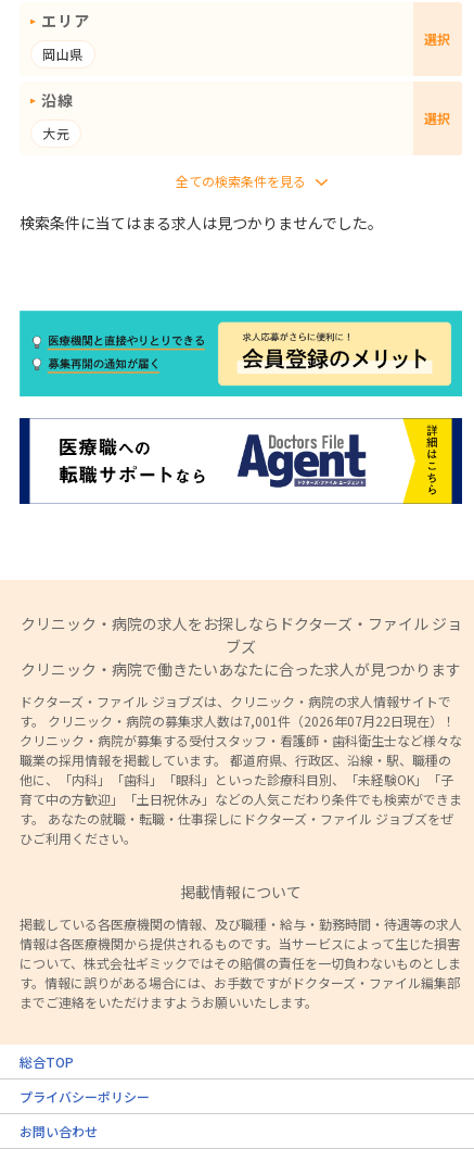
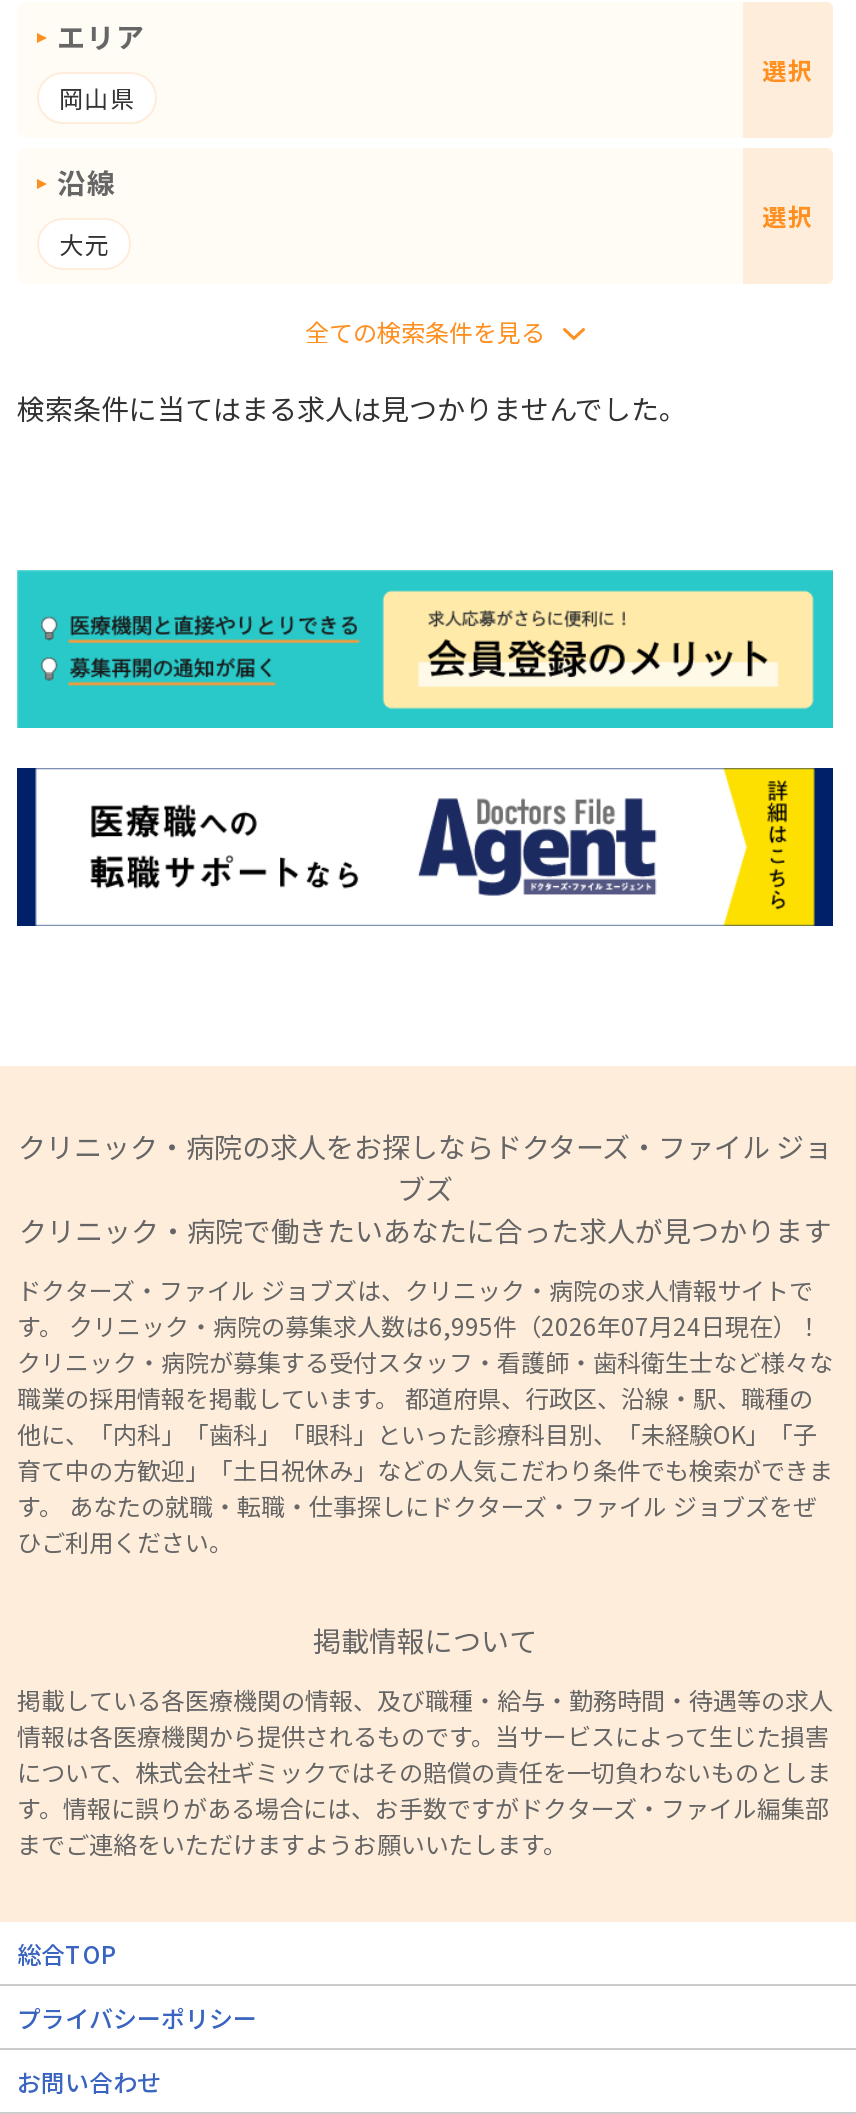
- す。 クリニック・病院の募集求人数は7,001件（2026年07月22日現在）！
+ す。 クリニック・病院の募集求人数は6,995件（2026年07月24日現在）！
